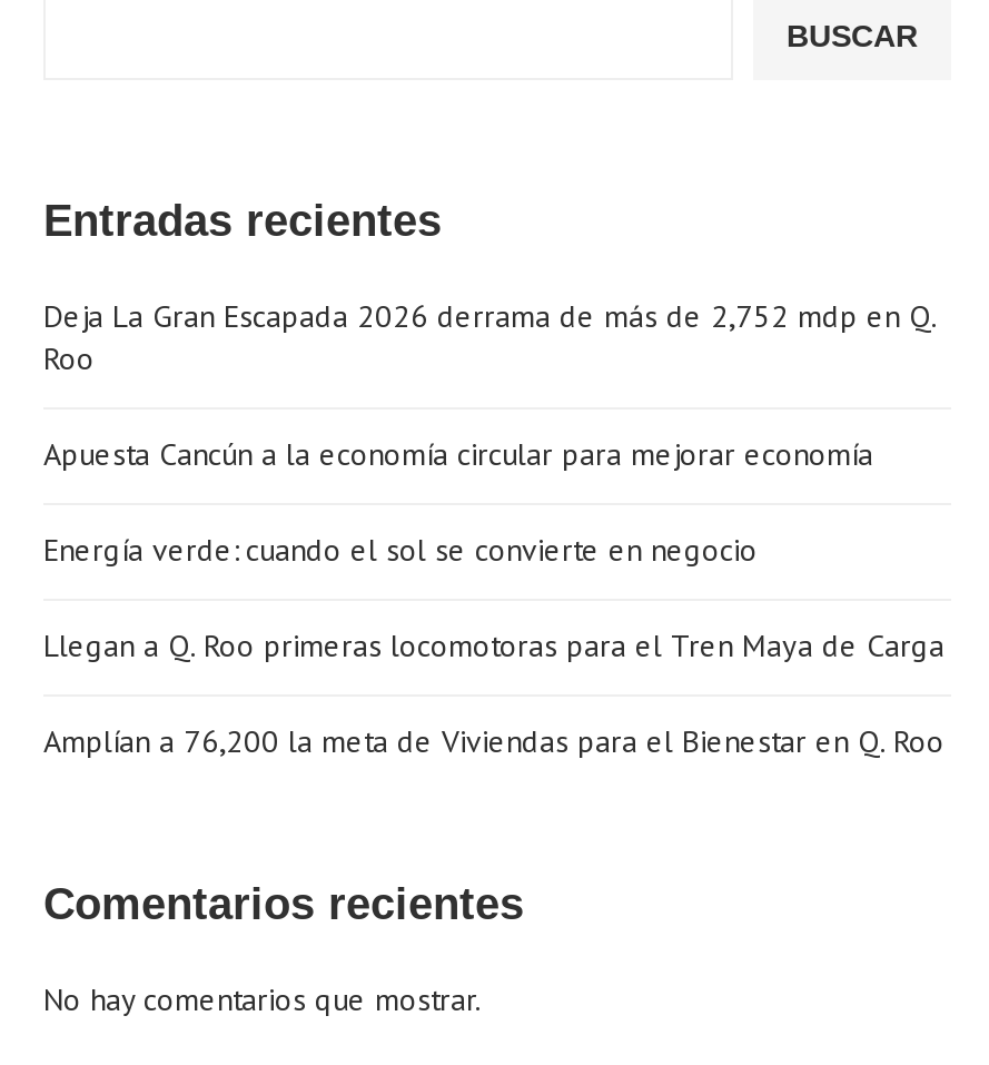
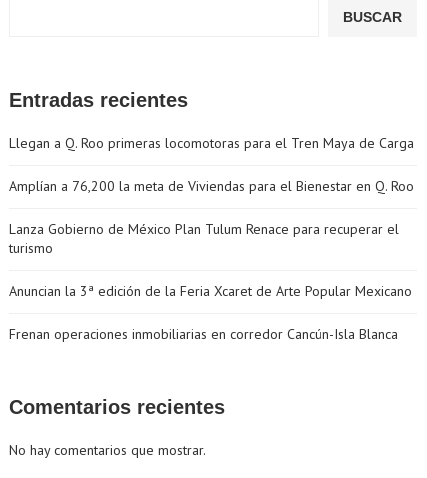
- Deja La Gran Escapada 2026 derrama de más de 2,752 mdp en Q.
- Roo
- Apuesta Cancún a la economía circular para mejorar economía
- Energía verde: cuando el sol se convierte en negocio

moved up: Llegan a Q. Roo primeras locomotoras para el Tren Maya de Carga | Amplían a 76,200 la meta de Viviendas para el Bienestar en Q. Roo

+ Lanza Gobierno de México Plan Tulum Renace para recuperar el
+ turismo
+ Anuncian la 3ª edición de la Feria Xcaret de Arte Popular Mexicano
+ Frenan operaciones inmobiliarias en corredor Cancún-Isla Blanca
